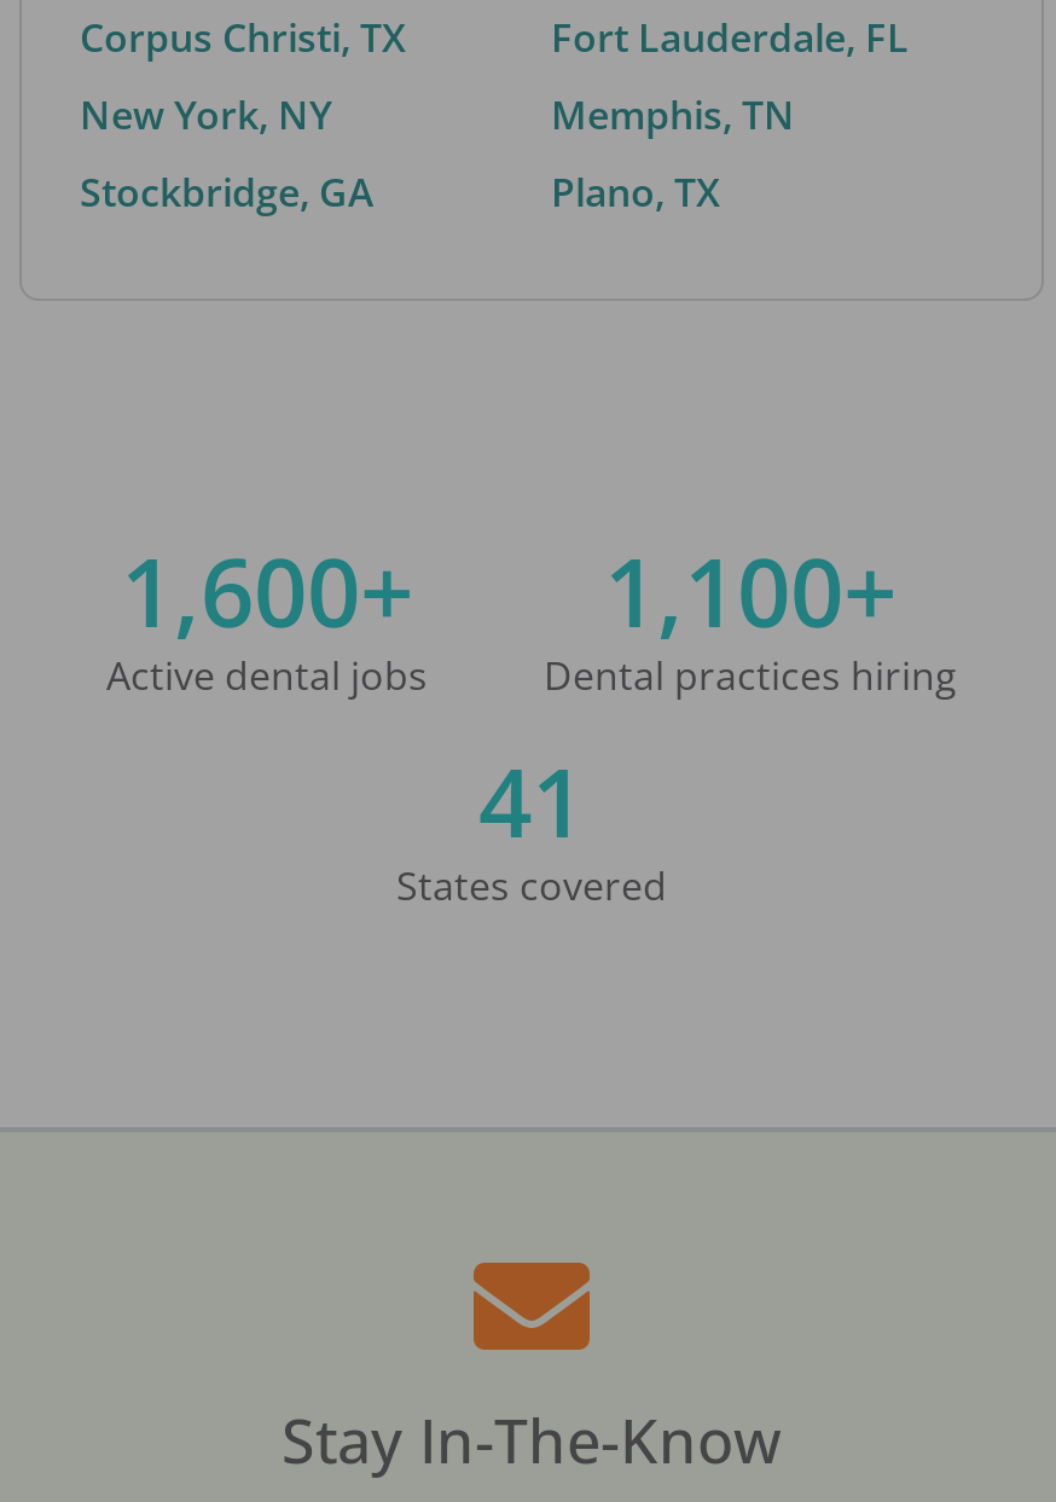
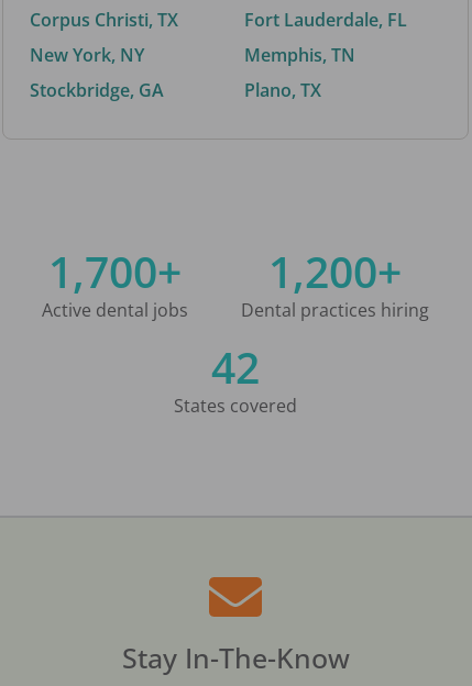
- 1,600+
+ 1,700+

- 1,100+
+ 1,200+

- 41
+ 42
